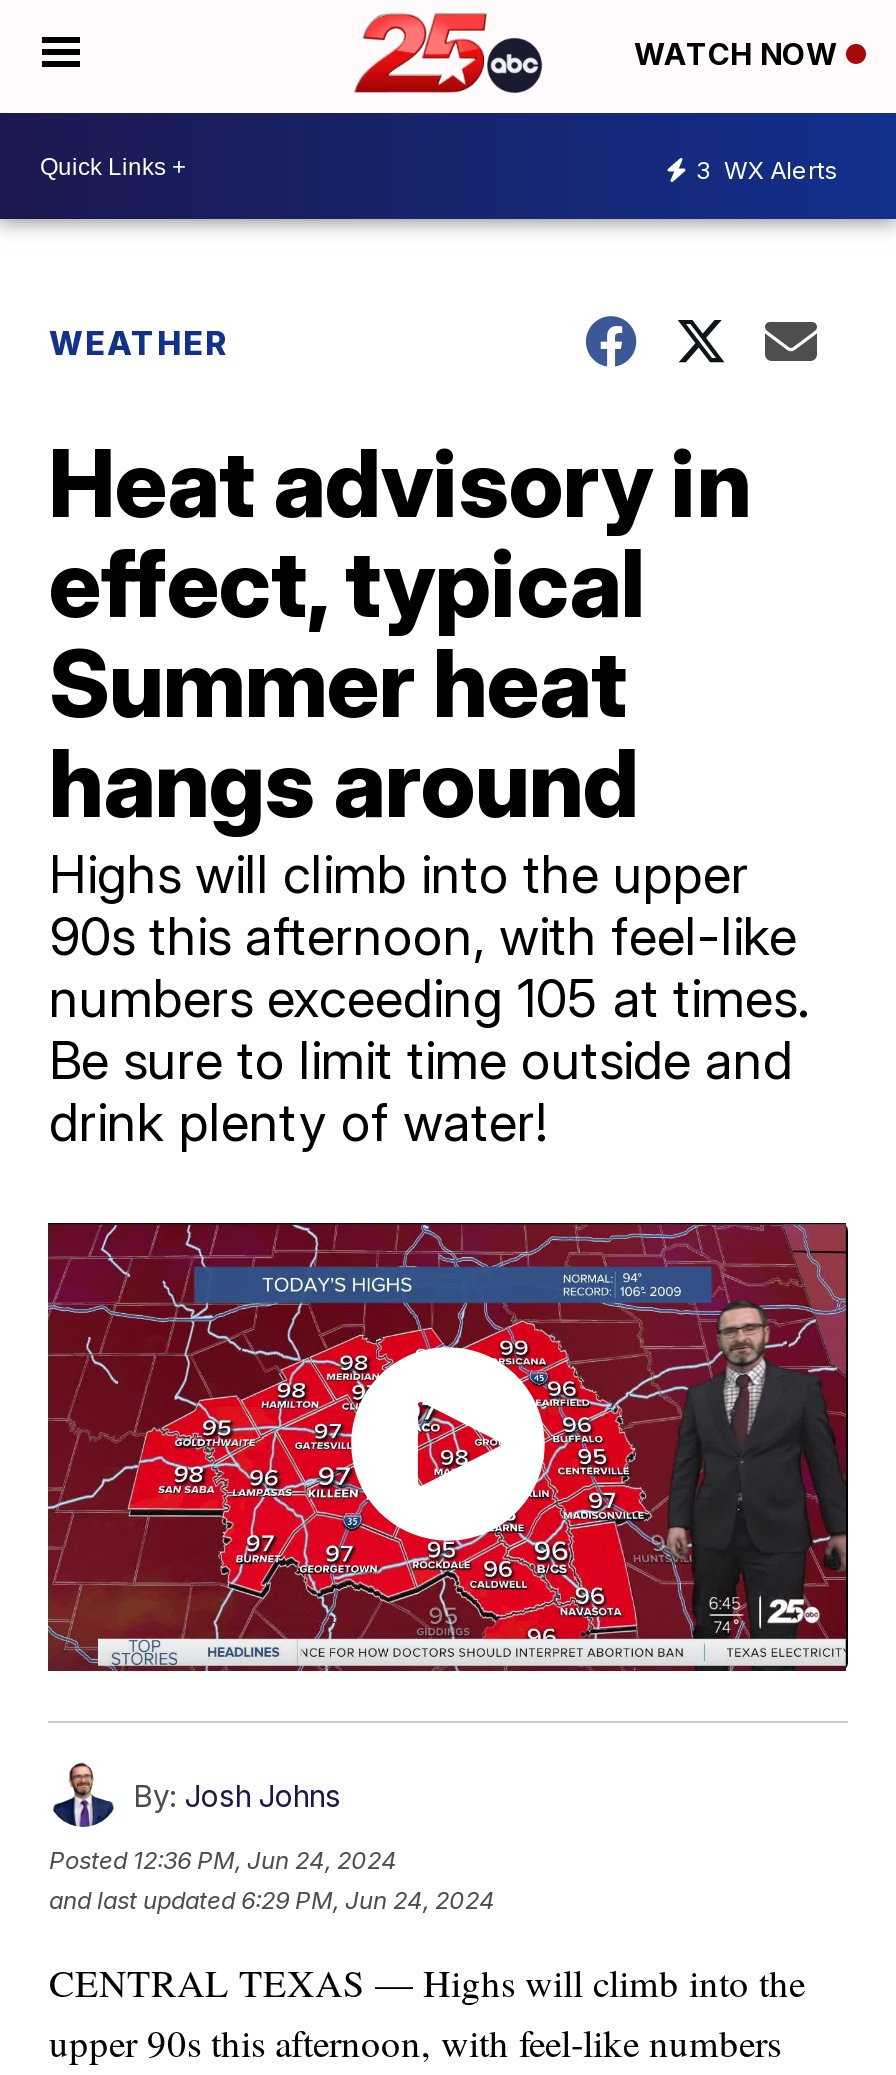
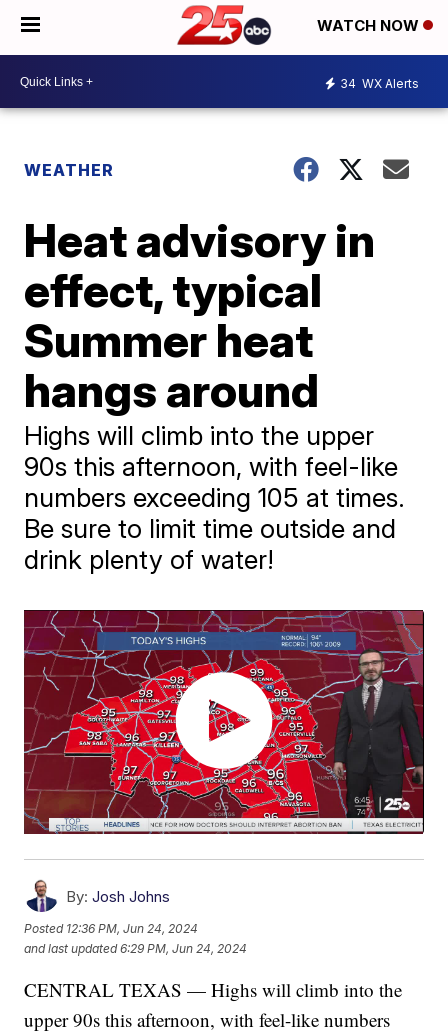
- 3 WX Alerts
+ 34 WX Alerts
